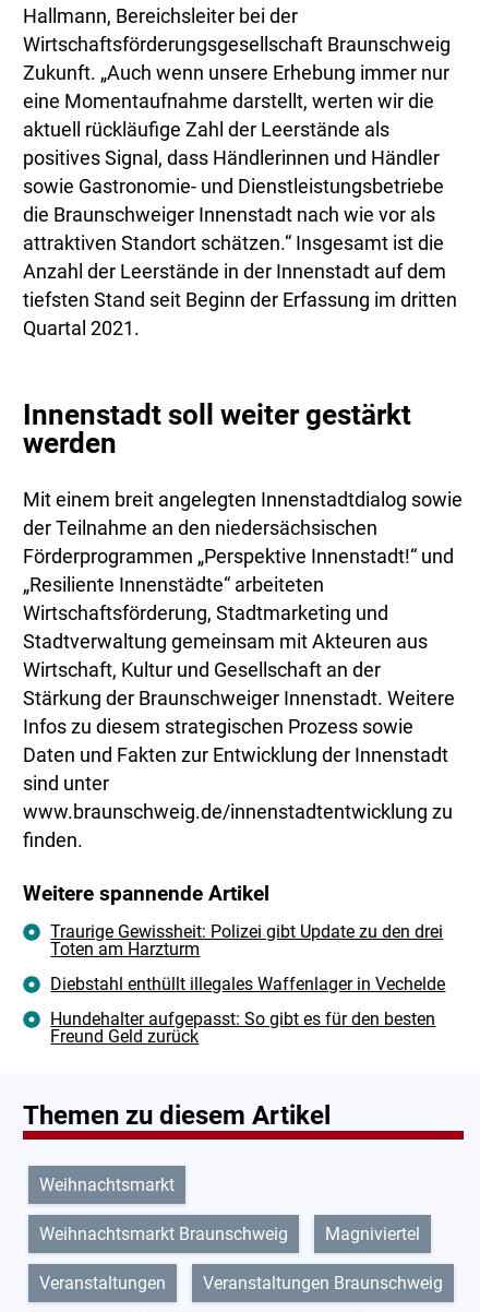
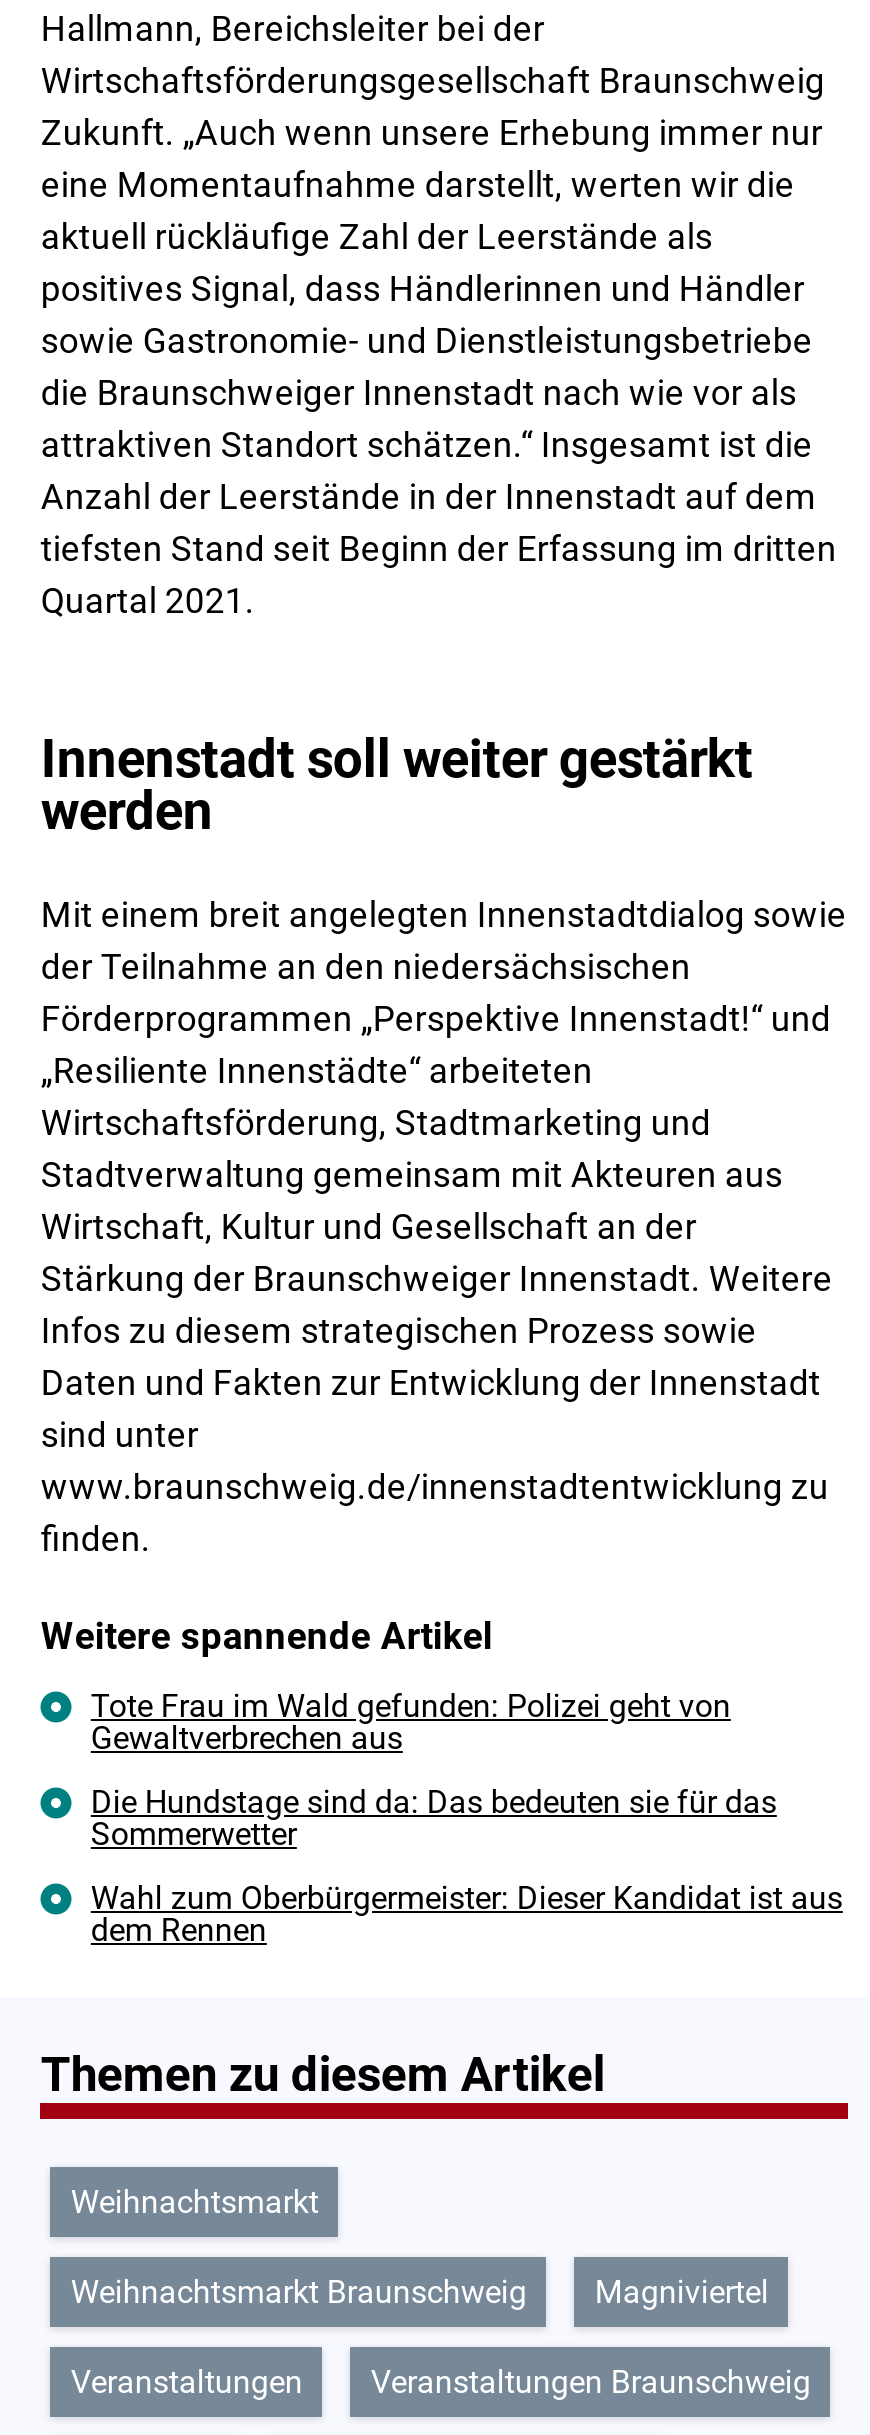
- Traurige Gewissheit: Polizei gibt Update zu den drei
- Toten am Harzturm
+ Tote Frau im Wald gefunden: Polizei geht von
+ Gewaltverbrechen aus

- Diebstahl enthüllt illegales Waffenlager in Vechelde
+ Die Hundstage sind da: Das bedeuten sie für das
+ Sommerwetter

- Hundehalter aufgepasst: So gibt es für den besten
- Freund Geld zurück
+ Wahl zum Oberbürgermeister: Dieser Kandidat ist aus
+ dem Rennen
